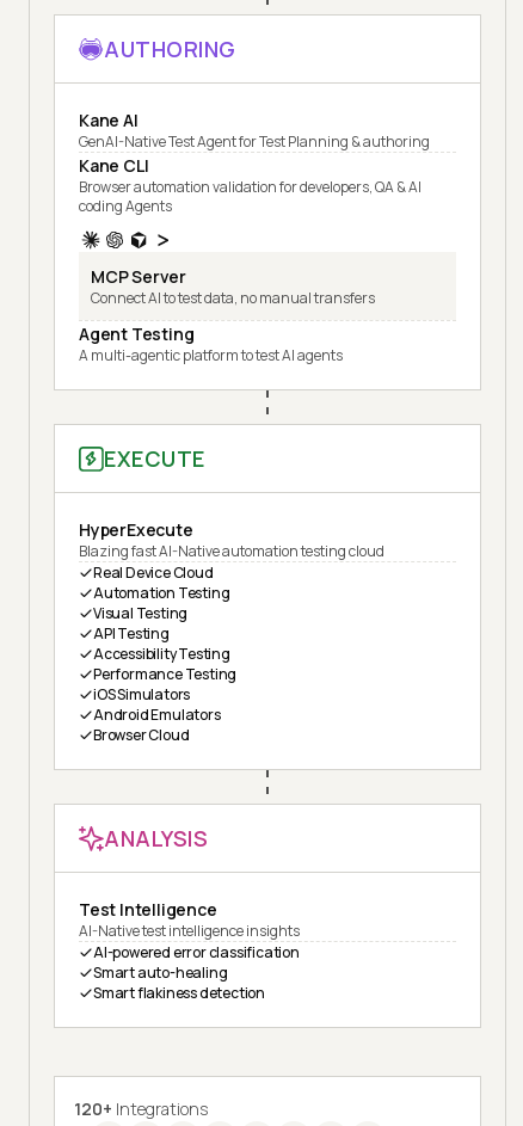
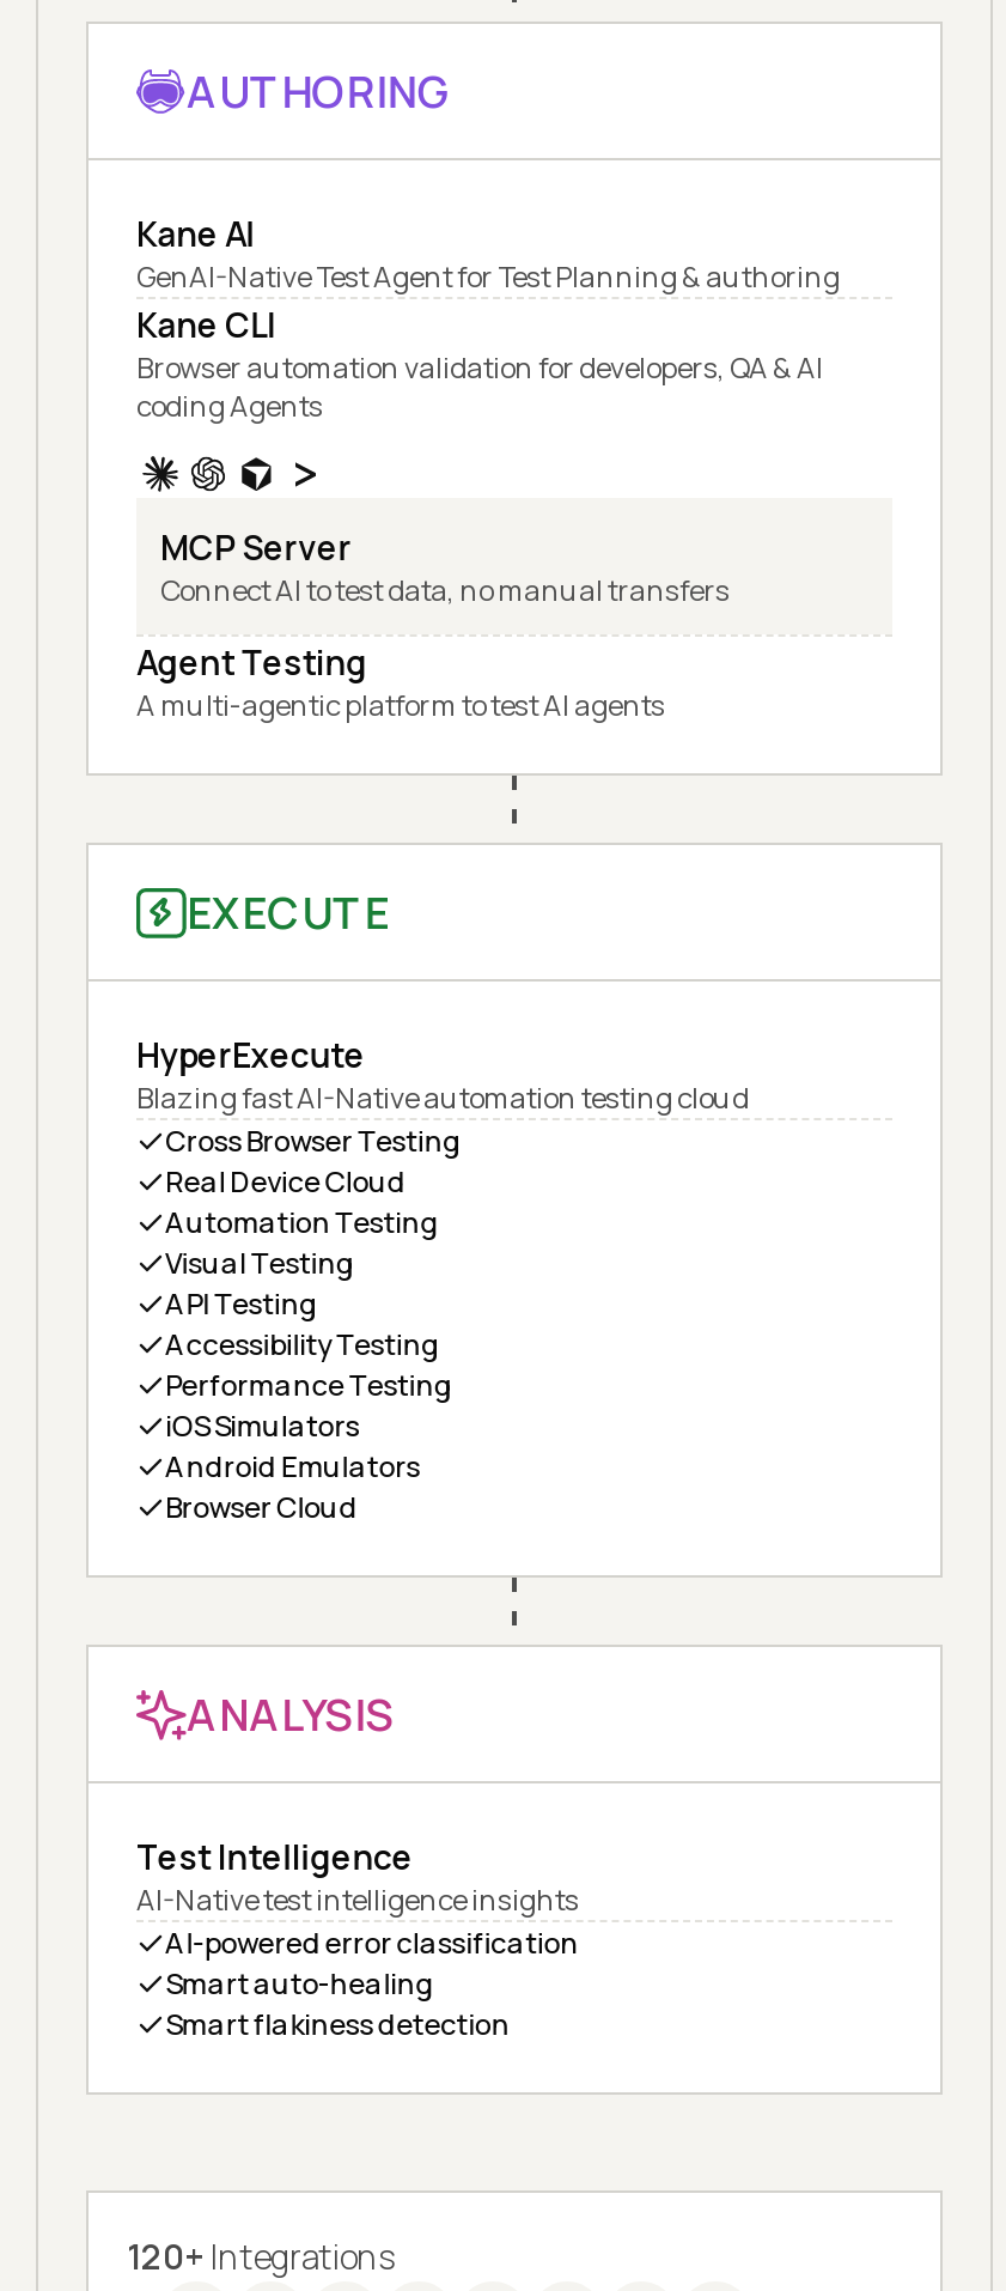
+ Cross Browser Testing
